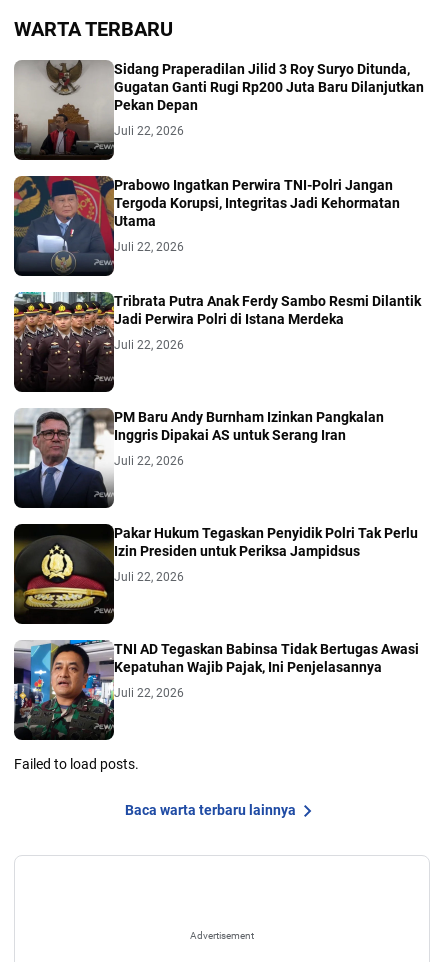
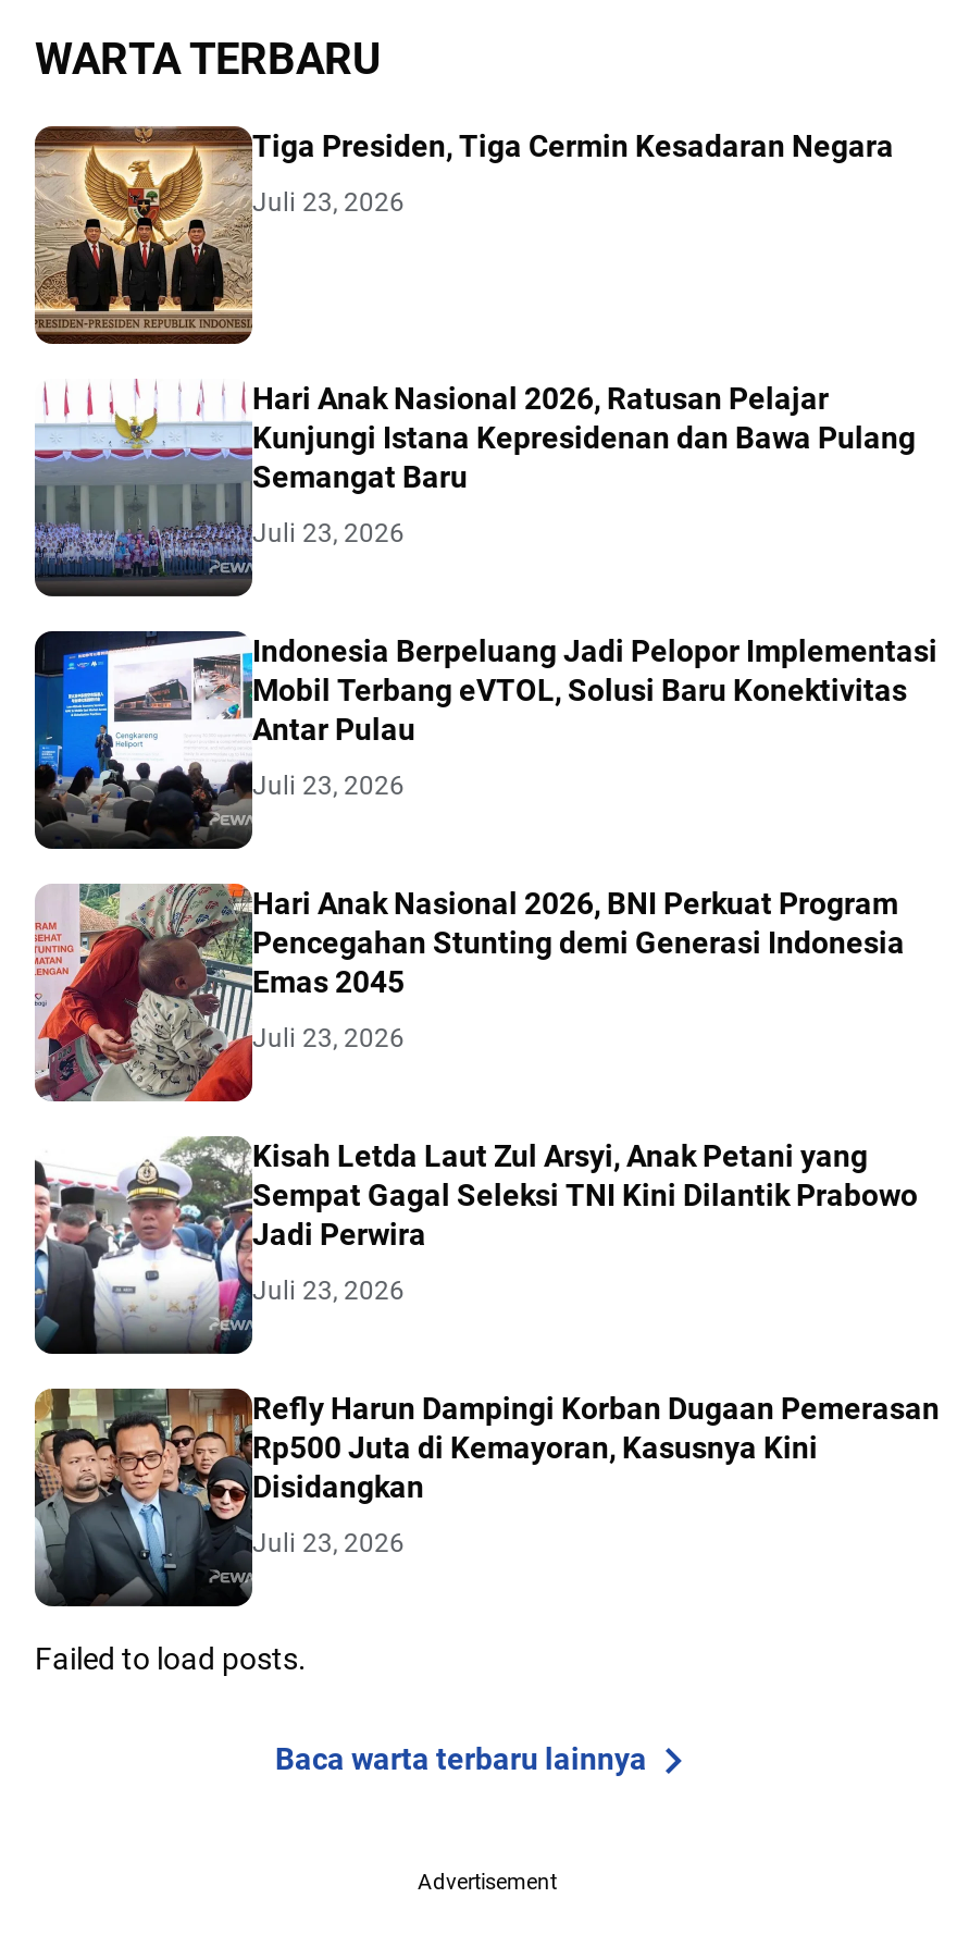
- [image]
- Sidang Praperadilan Jilid 3 Roy Suryo Ditunda,
- Gugatan Ganti Rugi Rp200 Juta Baru Dilanjutkan
- Pekan Depan
+ [image]
+ Tiga Presiden, Tiga Cermin Kesadaran Negara

- Juli 22, 2026
+ Juli 23, 2026

- [image]
- Prabowo Ingatkan Perwira TNI-Polri Jangan
- Tergoda Korupsi, Integritas Jadi Kehormatan
- Utama
+ [image]
+ Hari Anak Nasional 2026, Ratusan Pelajar
+ Kunjungi Istana Kepresidenan dan Bawa Pulang
+ Semangat Baru

- Juli 22, 2026
+ Juli 23, 2026

- [image]
- Tribrata Putra Anak Ferdy Sambo Resmi Dilantik
- Jadi Perwira Polri di Istana Merdeka
+ [image]
+ Indonesia Berpeluang Jadi Pelopor Implementasi
+ Mobil Terbang eVTOL, Solusi Baru Konektivitas
+ Antar Pulau

- Juli 22, 2026
+ Juli 23, 2026

- [image]
- PM Baru Andy Burnham Izinkan Pangkalan
- Inggris Dipakai AS untuk Serang Iran
+ [image]
+ Hari Anak Nasional 2026, BNI Perkuat Program
+ Pencegahan Stunting demi Generasi Indonesia
+ Emas 2045

- Juli 22, 2026
+ Juli 23, 2026

- [image]
- Pakar Hukum Tegaskan Penyidik Polri Tak Perlu
- Izin Presiden untuk Periksa Jampidsus
+ [image]
+ Kisah Letda Laut Zul Arsyi, Anak Petani yang
+ Sempat Gagal Seleksi TNI Kini Dilantik Prabowo
+ Jadi Perwira

- Juli 22, 2026
+ Juli 23, 2026

- [image]
- TNI AD Tegaskan Babinsa Tidak Bertugas Awasi
- Kepatuhan Wajib Pajak, Ini Penjelasannya
+ [image]
+ Refly Harun Dampingi Korban Dugaan Pemerasan
+ Rp500 Juta di Kemayoran, Kasusnya Kini
+ Disidangkan

- Juli 22, 2026
+ Juli 23, 2026
